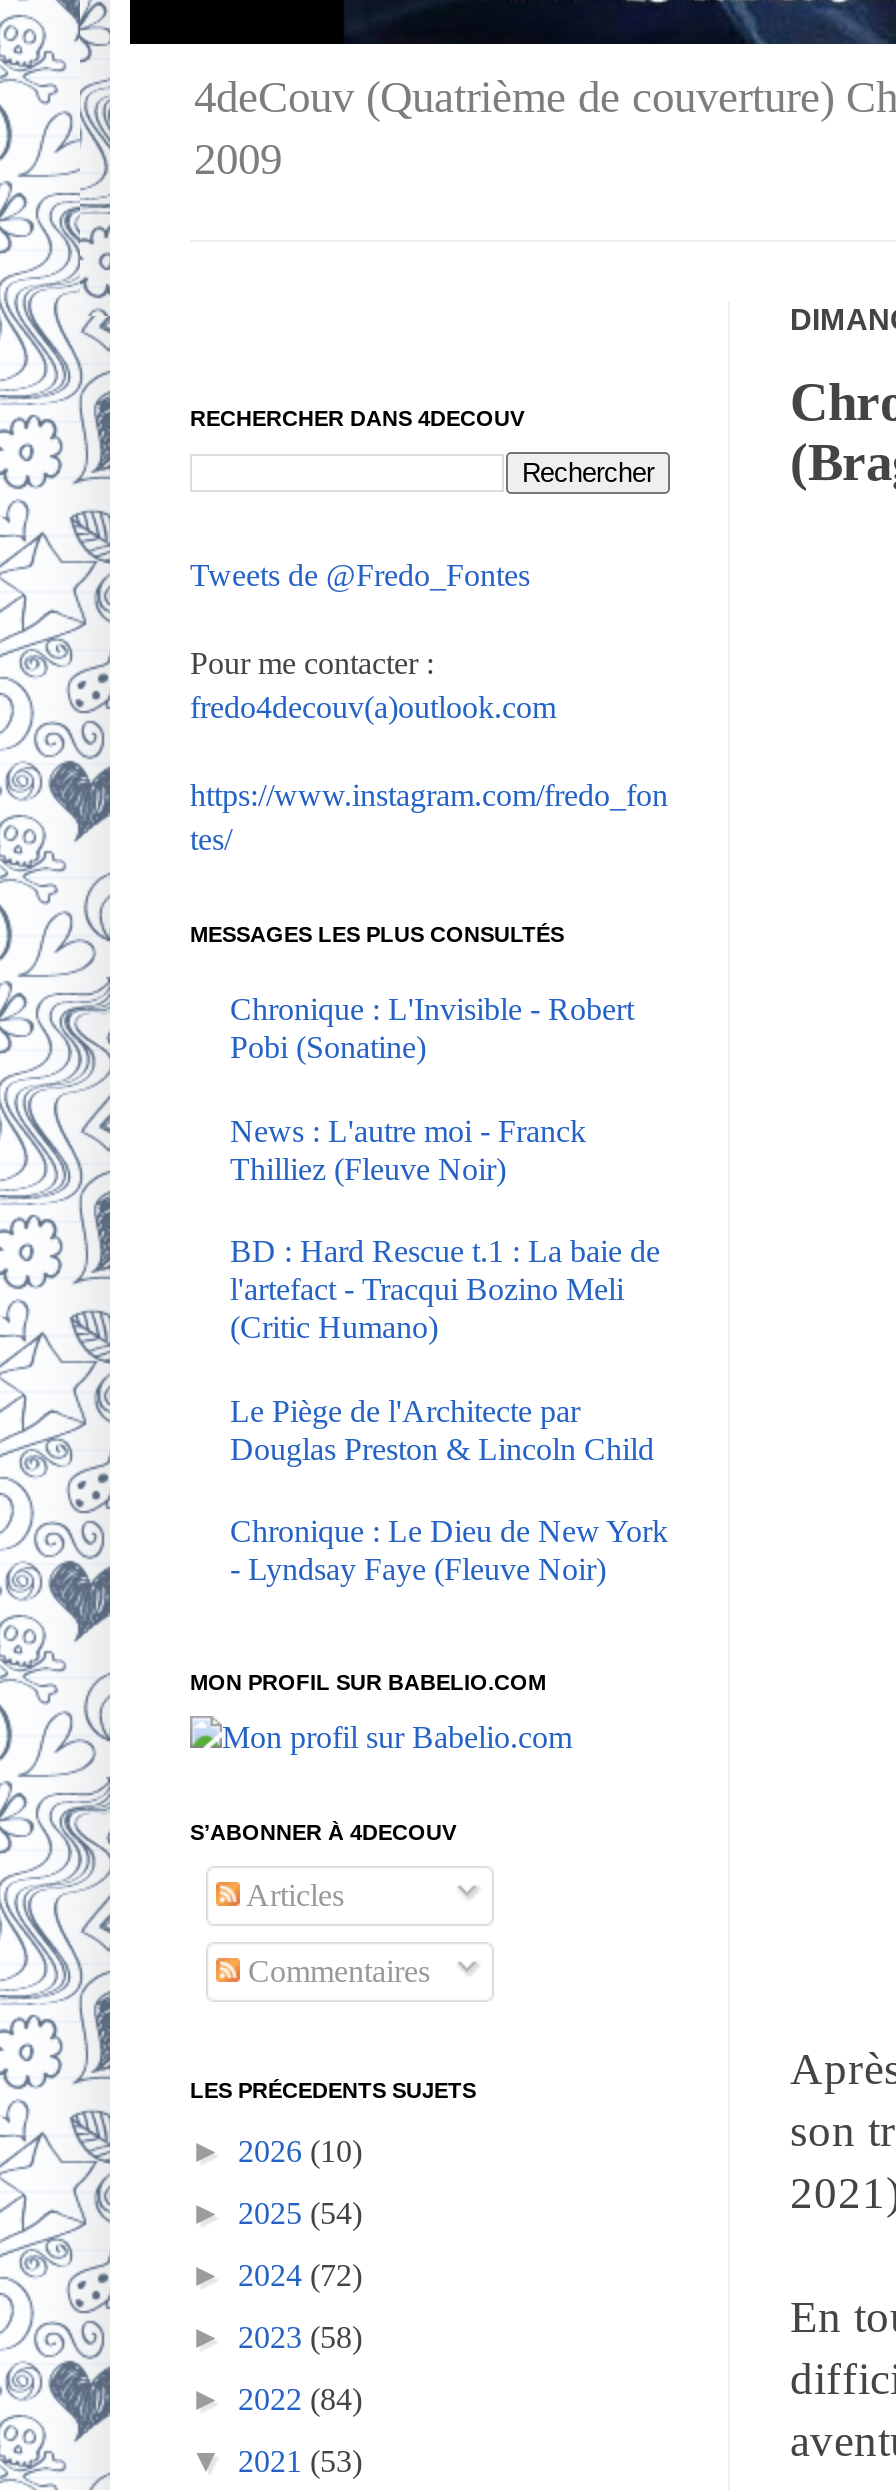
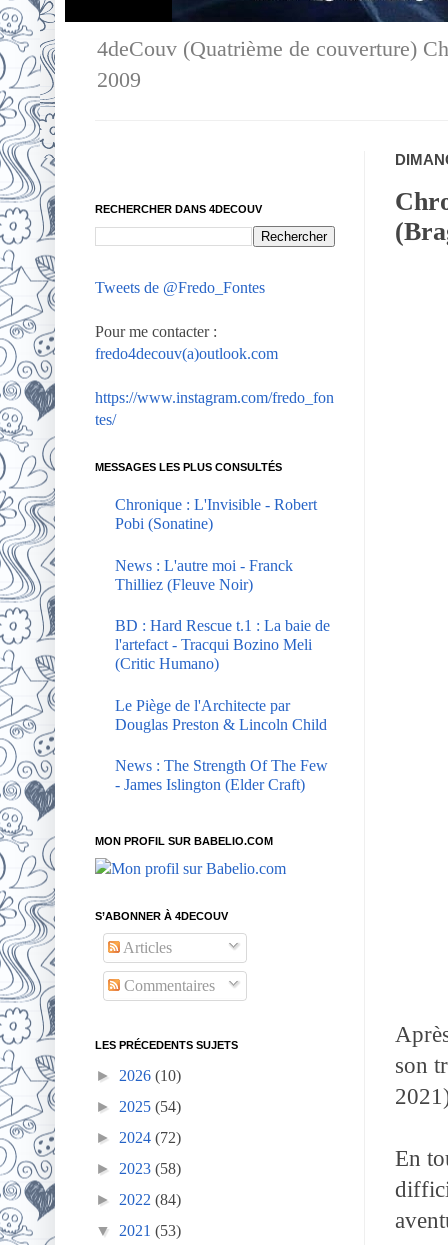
- Chronique : Le Dieu de New York
- - Lyndsay Faye (Fleuve Noir)
+ News : The Strength Of The Few
+ - James Islington (Elder Craft)
